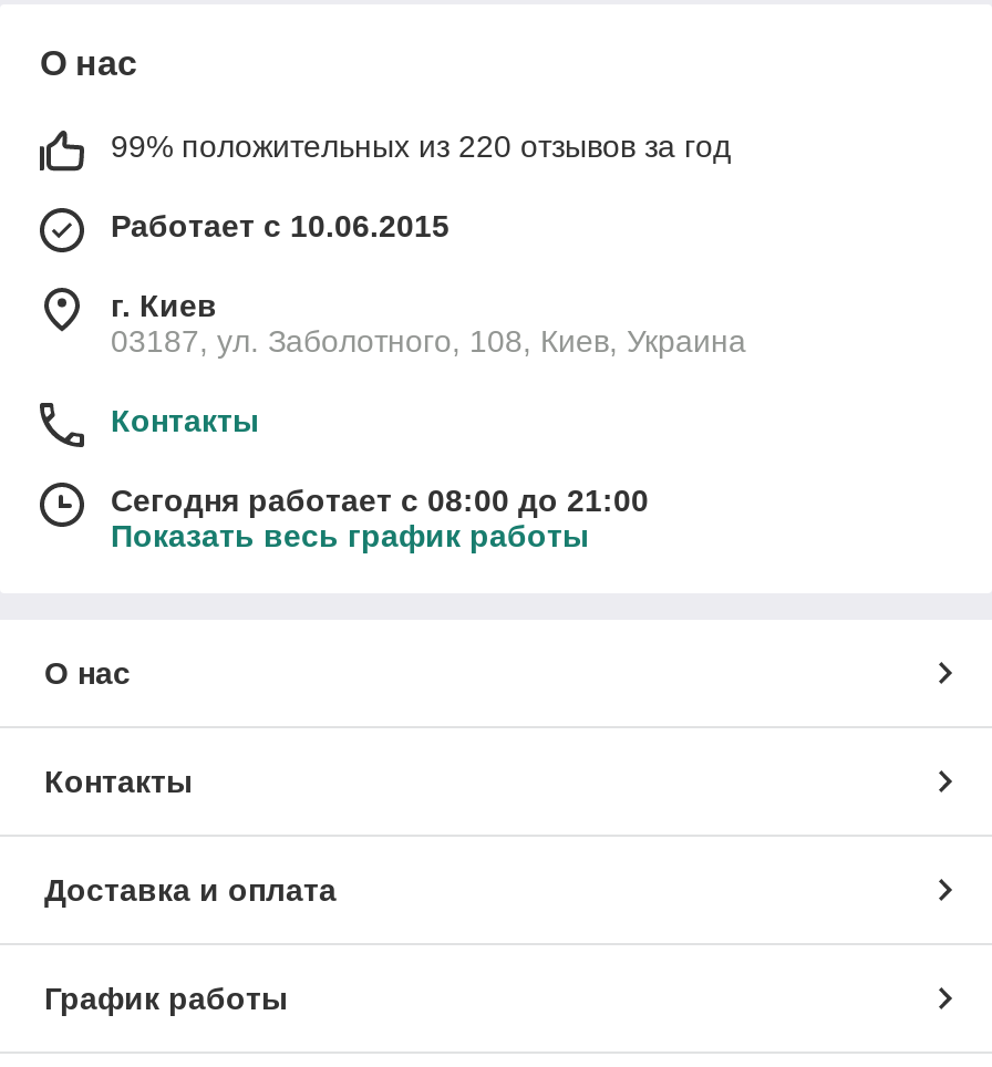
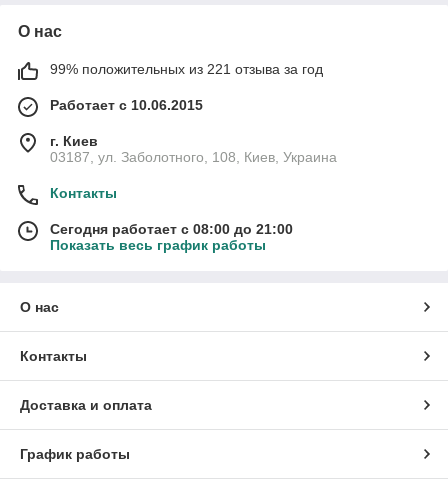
- 99% положительных из 220 отзывов за год
+ 99% положительных из 221 отзыва за год
